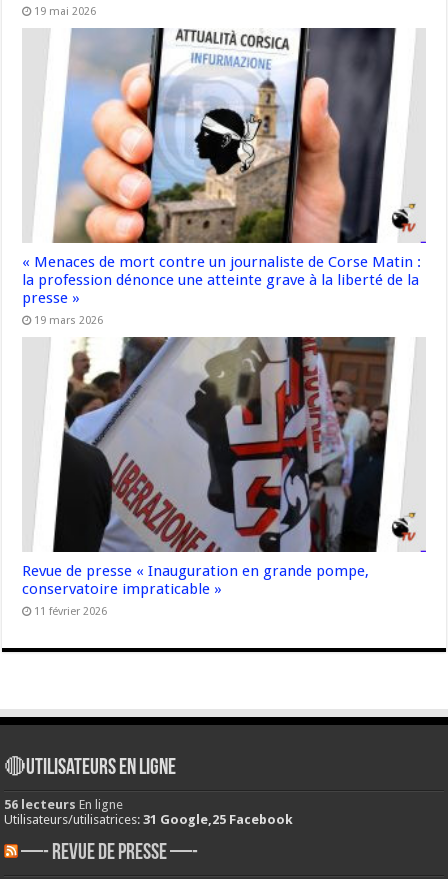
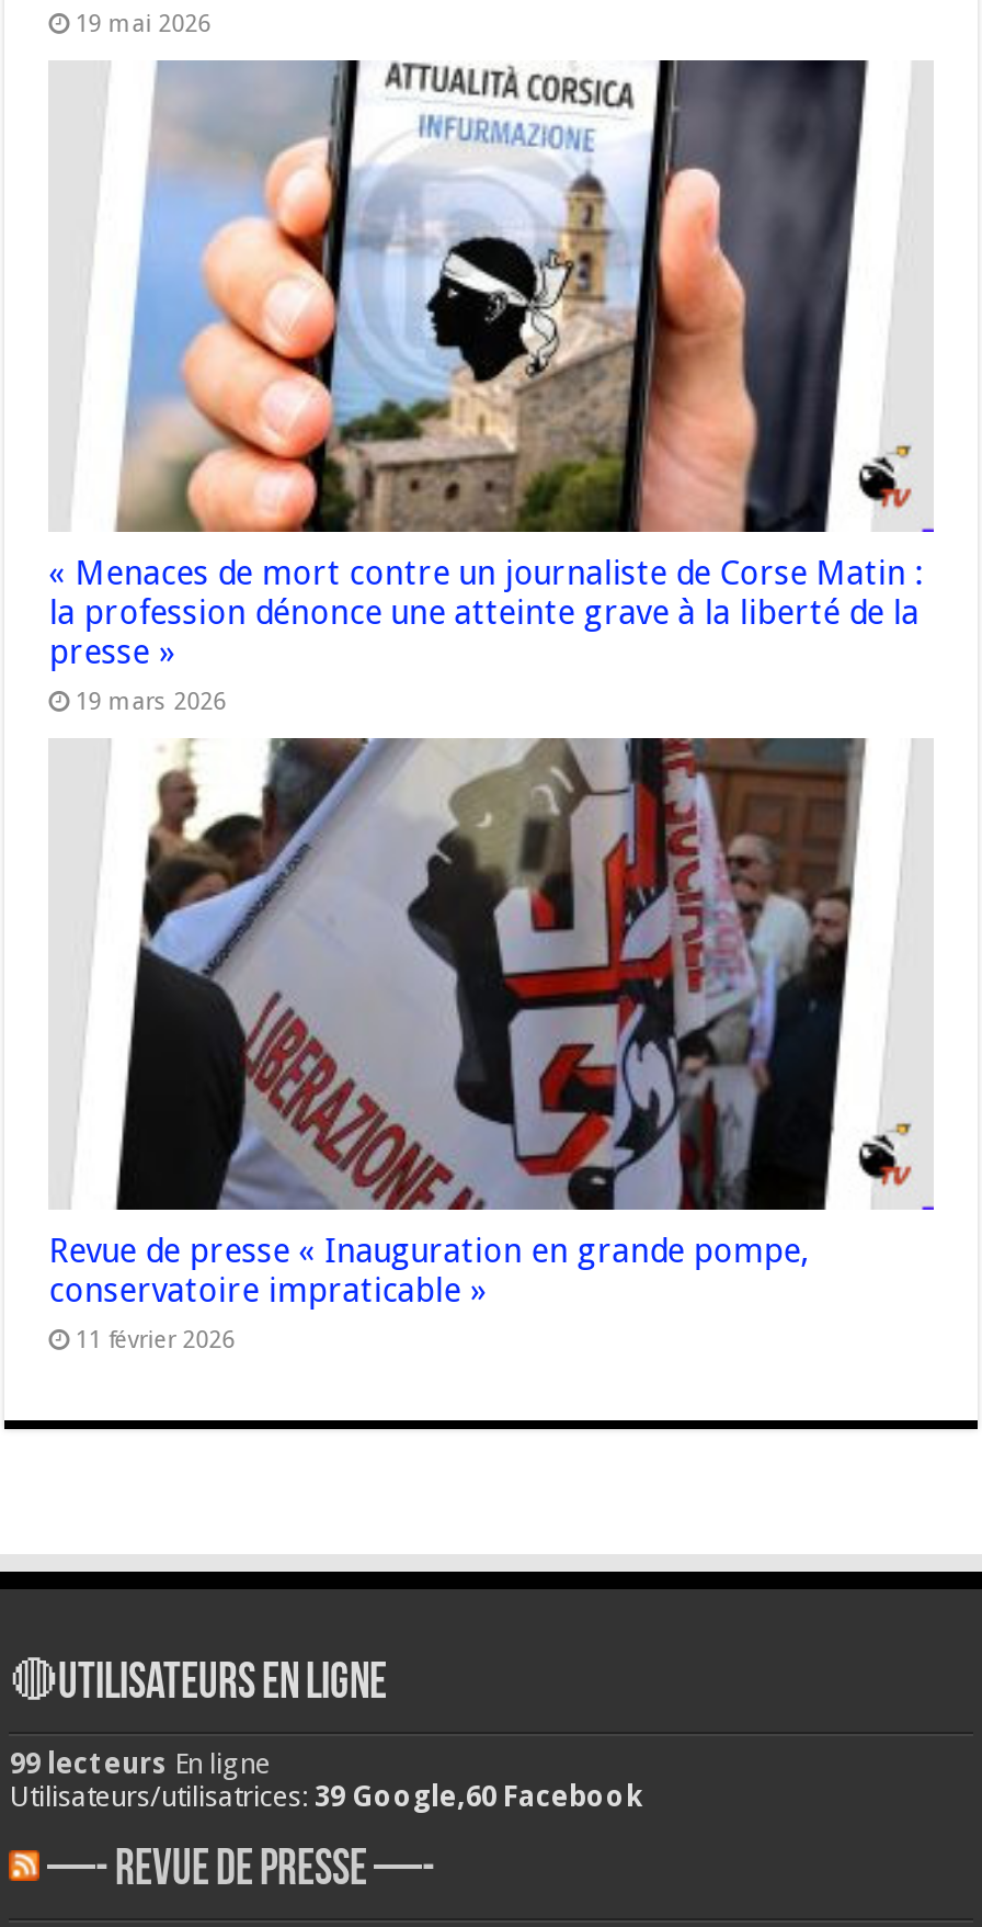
- 56 lecteurs En ligne
+ 99 lecteurs En ligne

- Utilisateurs/utilisatrices: 31 Google,25 Facebook
+ Utilisateurs/utilisatrices: 39 Google,60 Facebook
